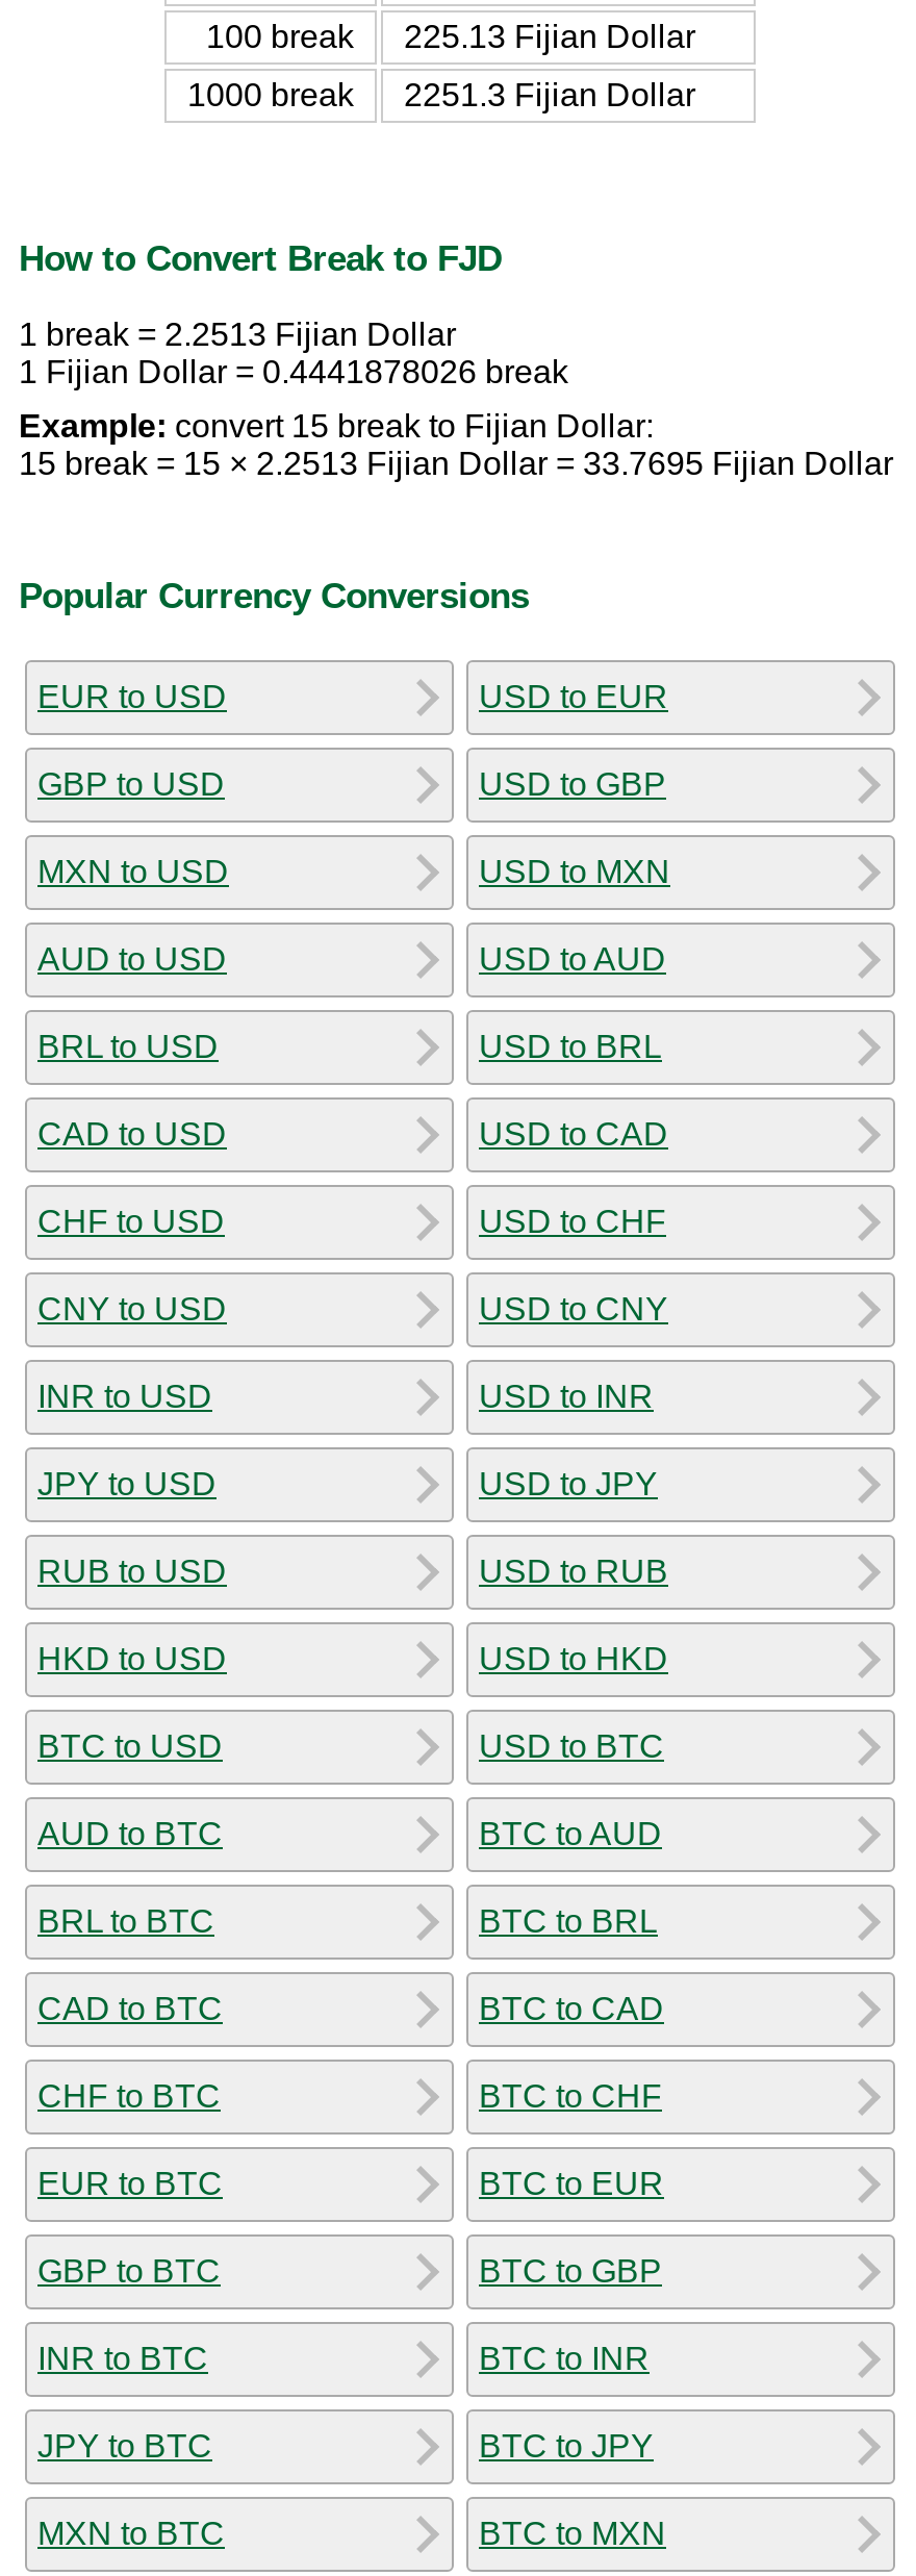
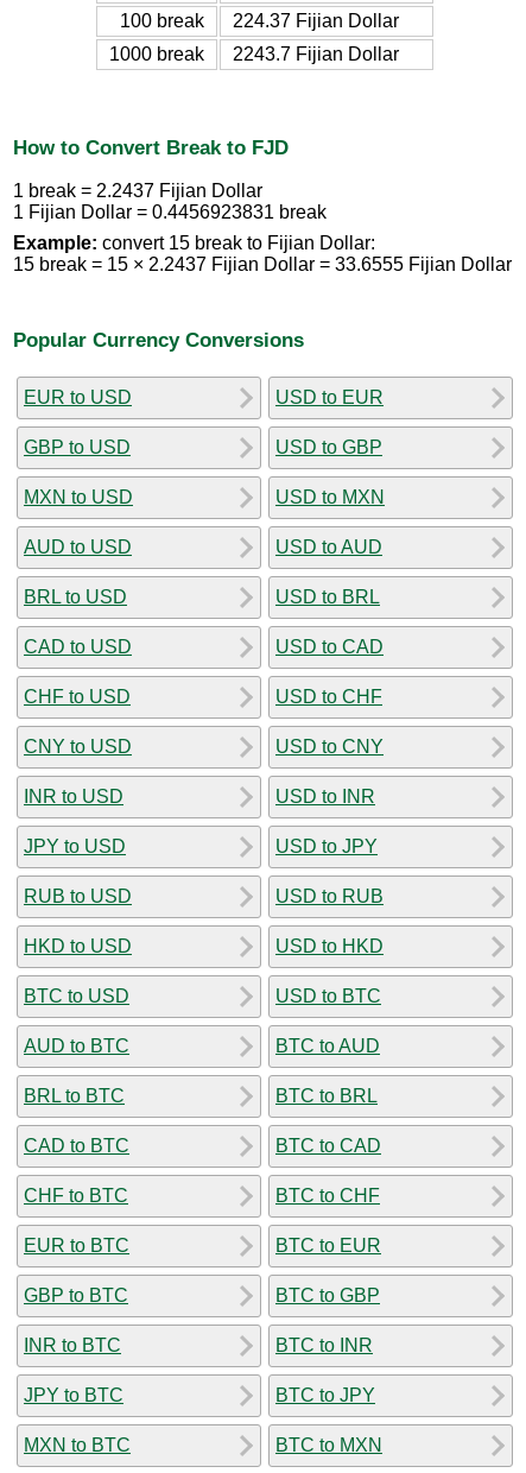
- 225.13 Fijian Dollar
+ 224.37 Fijian Dollar

- 2251.3 Fijian Dollar
+ 2243.7 Fijian Dollar

- 1 break = 2.2513 Fijian Dollar
+ 1 break = 2.2437 Fijian Dollar

- 1 Fijian Dollar = 0.4441878026 break
+ 1 Fijian Dollar = 0.4456923831 break

- 15 break = 15 × 2.2513 Fijian Dollar = 33.7695 Fijian Dollar
+ 15 break = 15 × 2.2437 Fijian Dollar = 33.6555 Fijian Dollar
